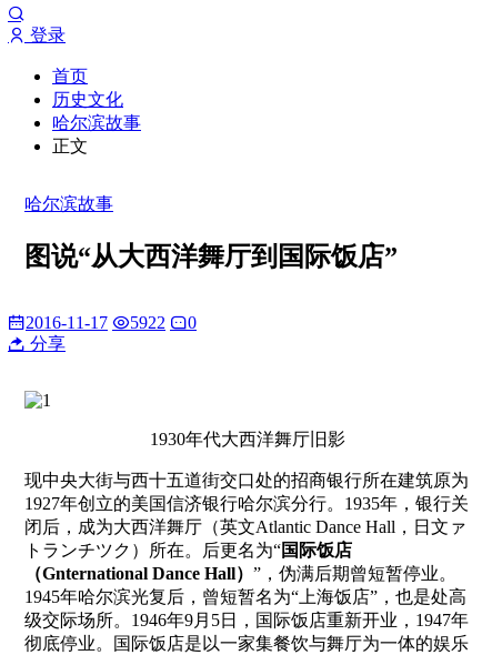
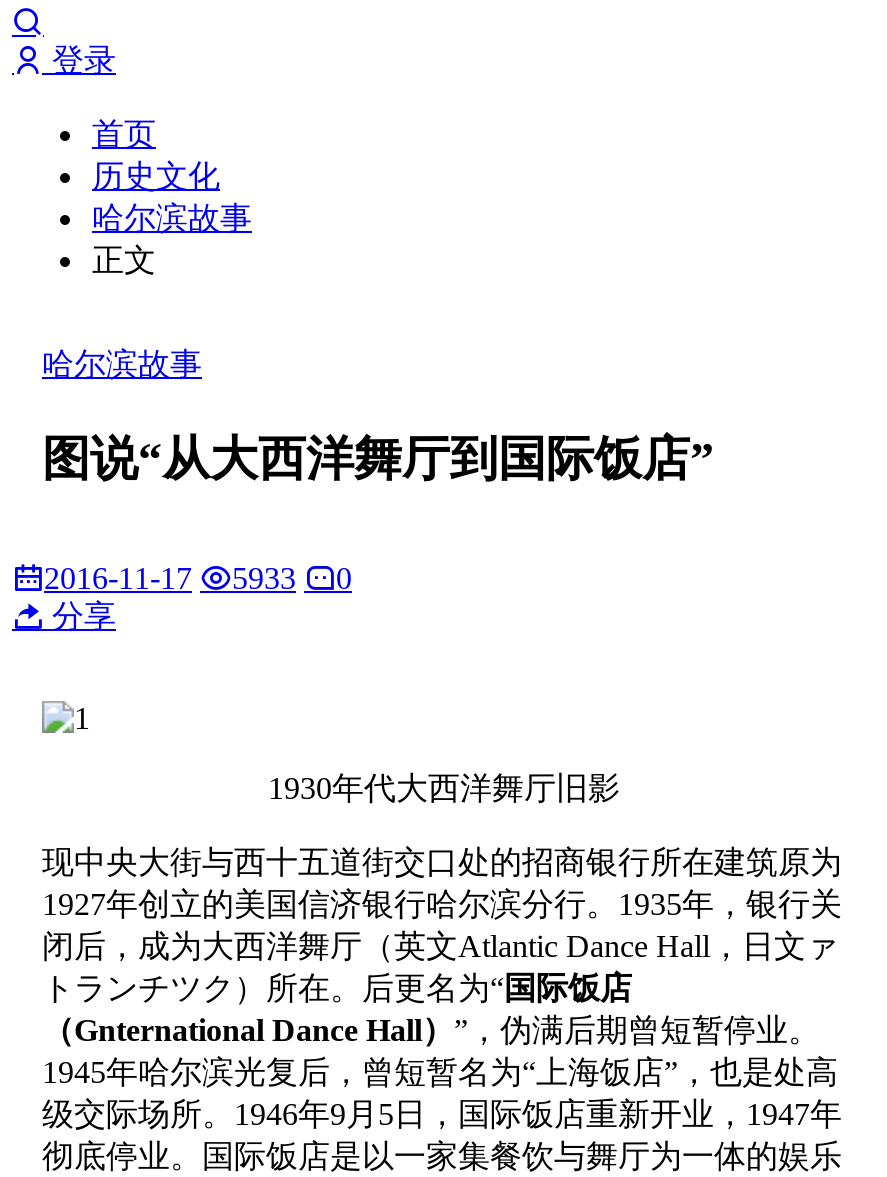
- 5922
+ 5933
